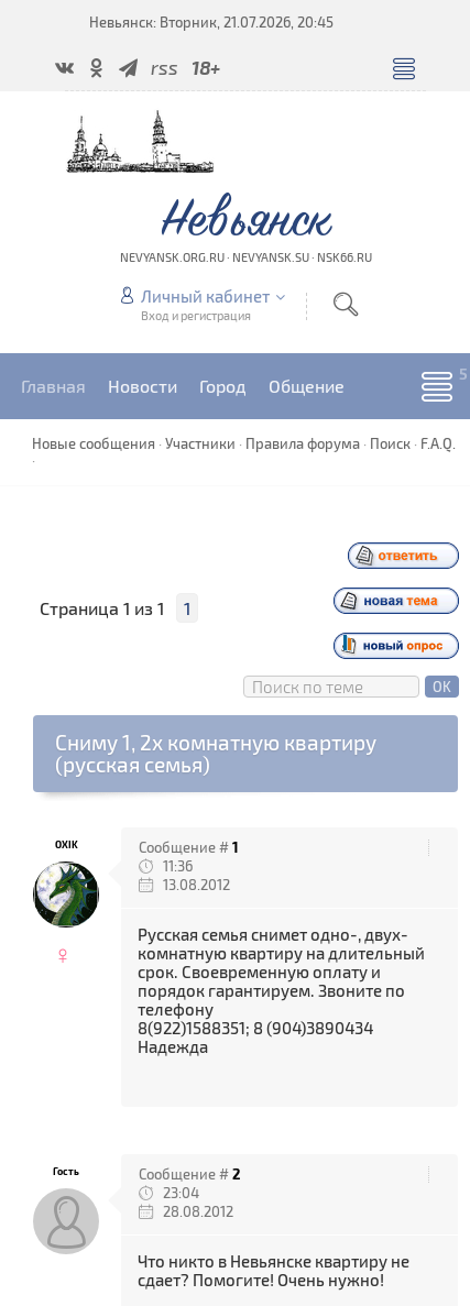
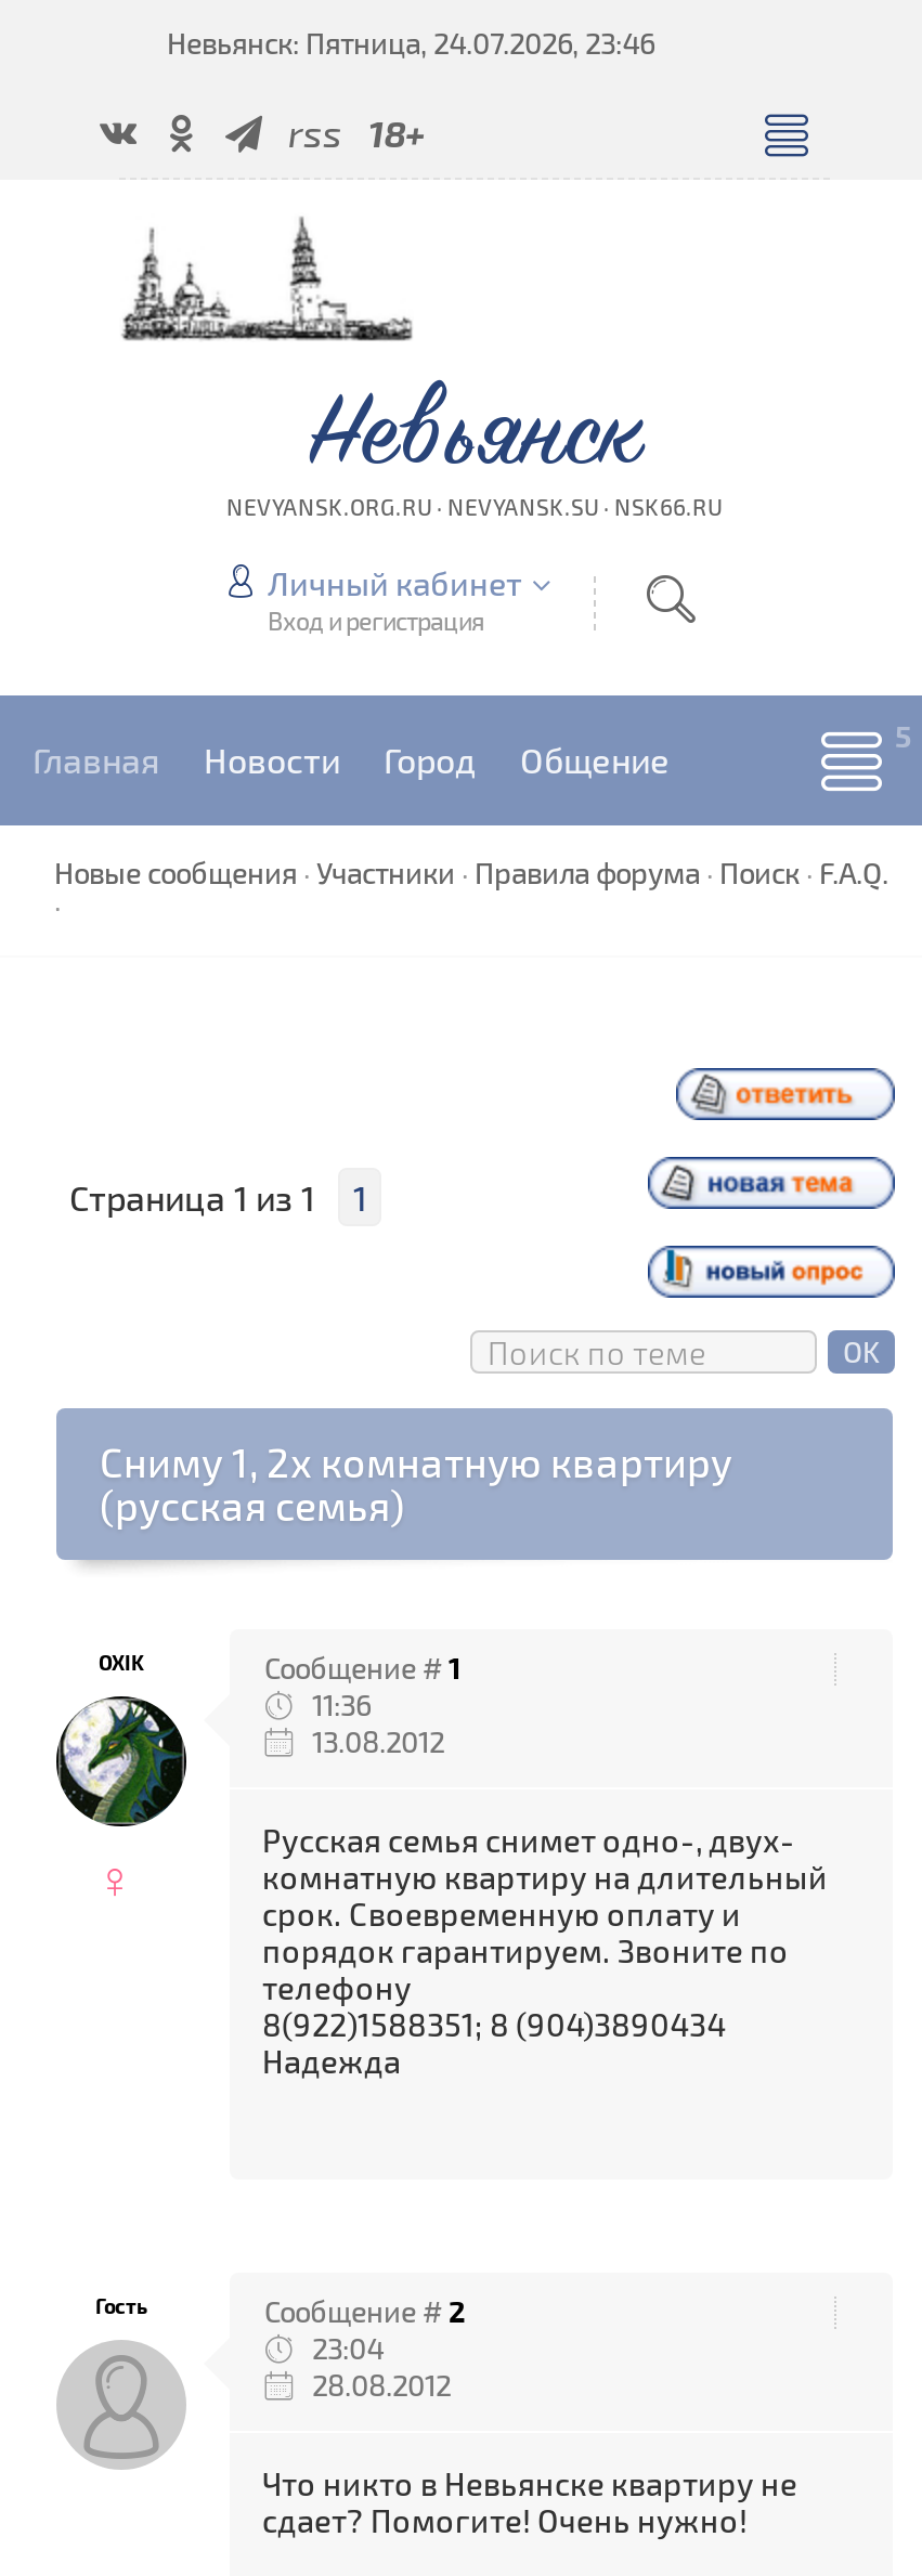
- Невьянск: Вторник, 21.07.2026, 20:45
+ Невьянск: Пятница, 24.07.2026, 23:46
